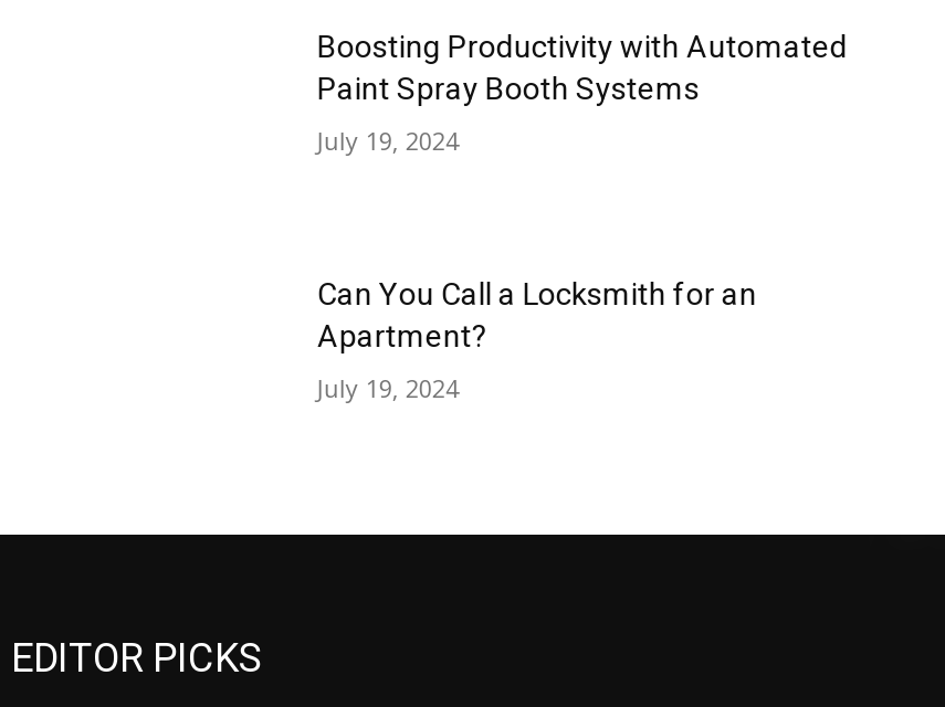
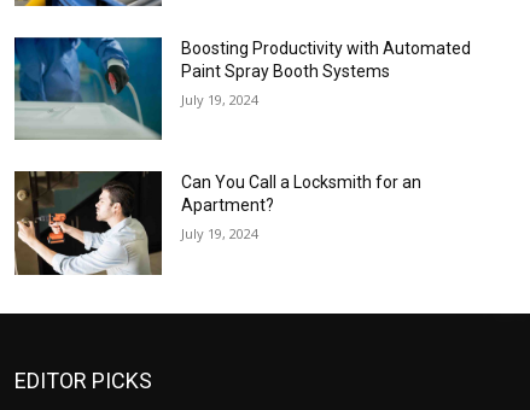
+ [image]

+ [image]
